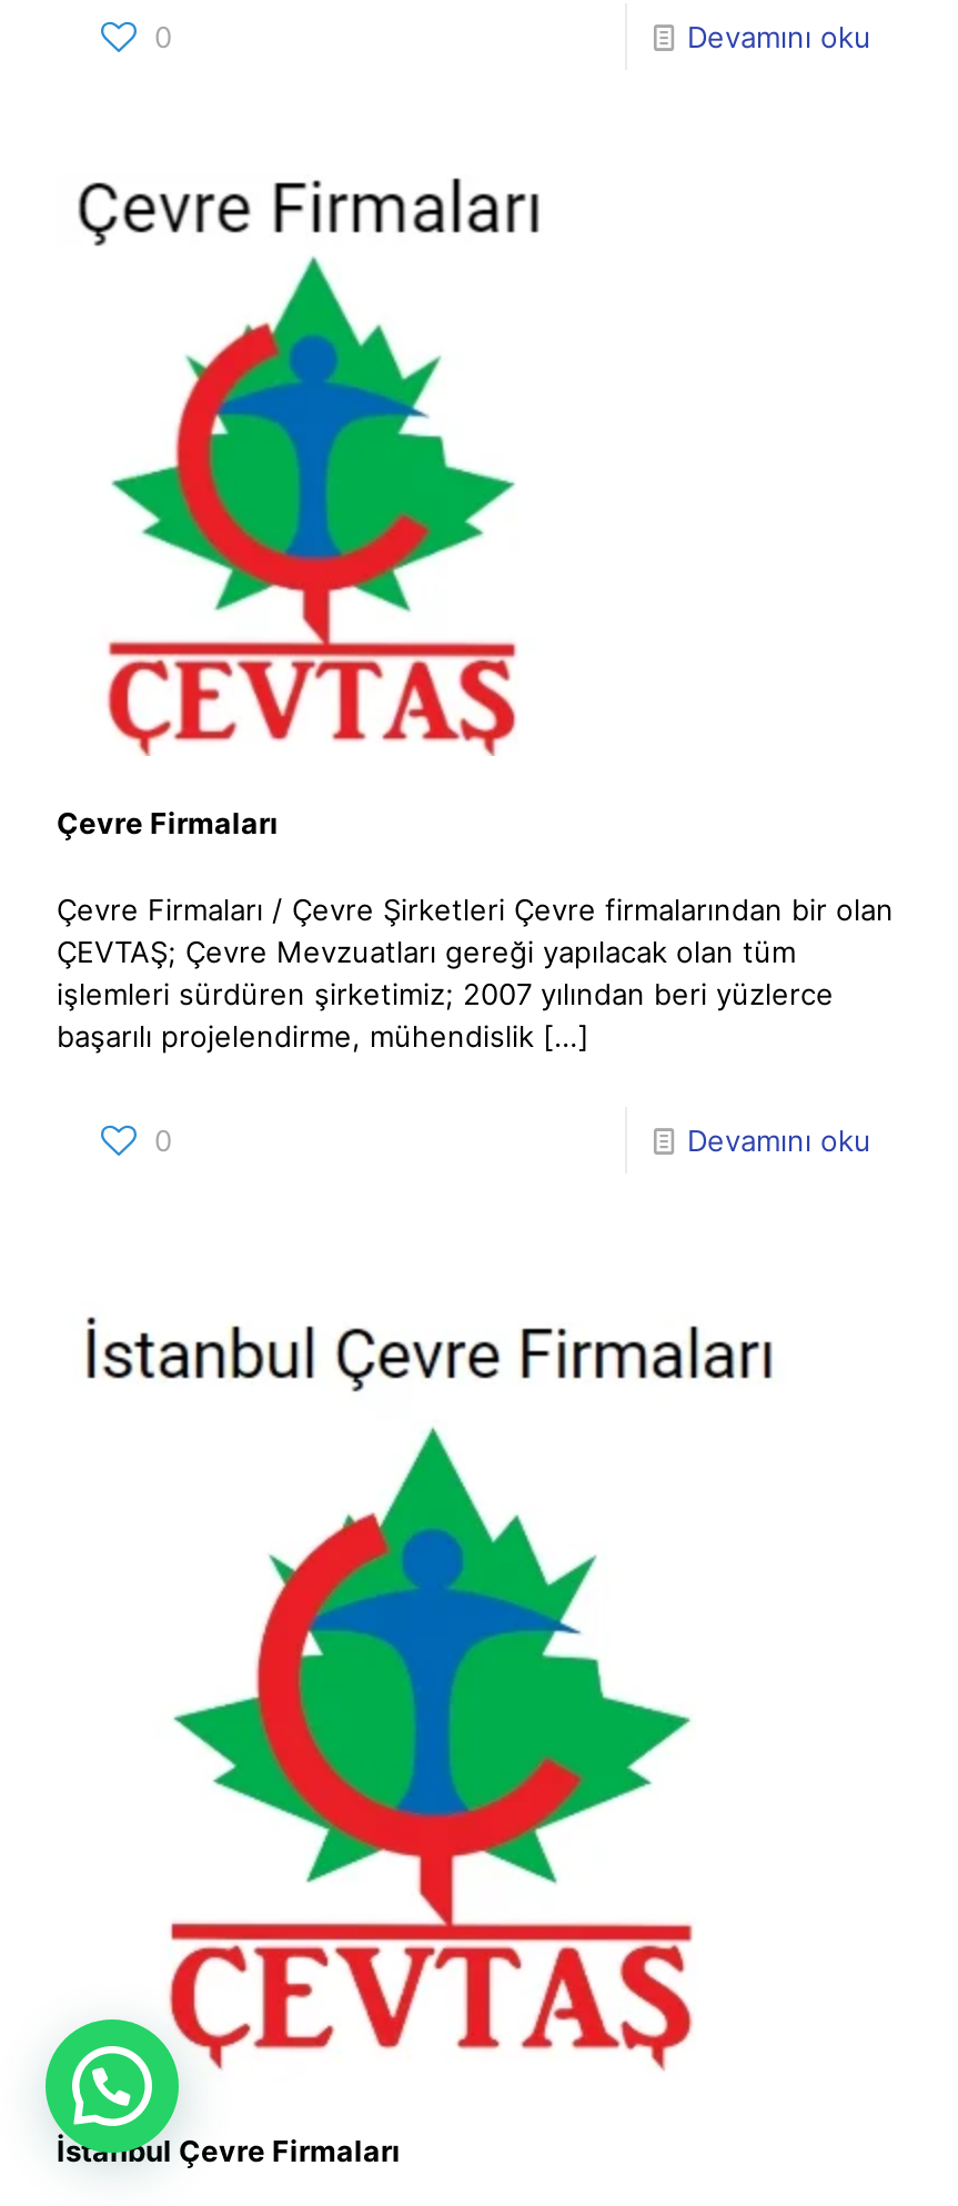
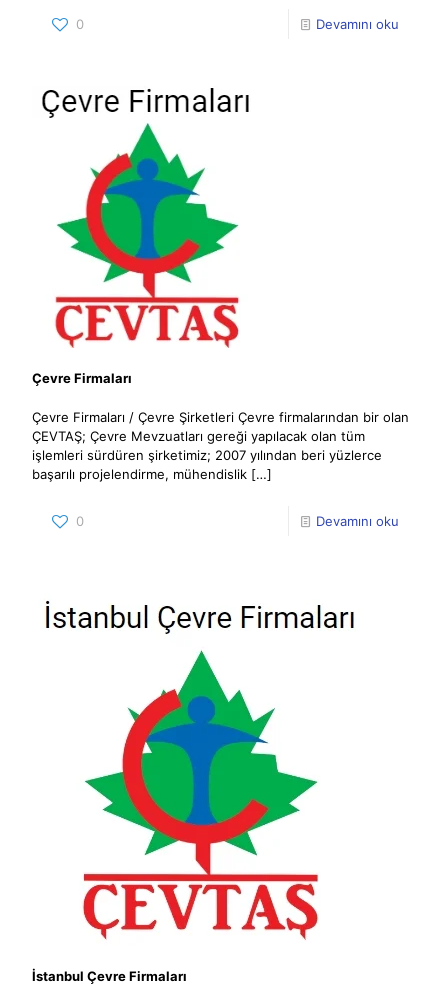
- [image]
